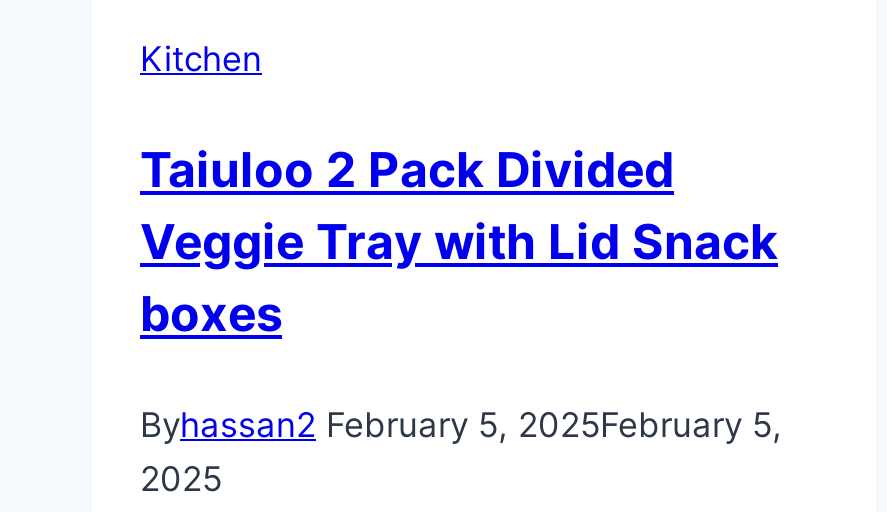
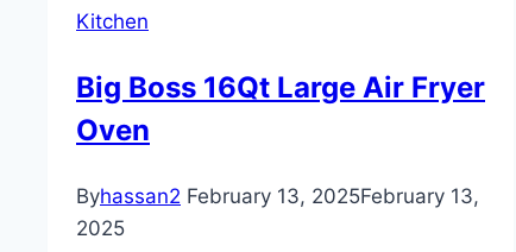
- Taiuloo 2 Pack Divided
- Veggie Tray with Lid Snack
- boxes
+ Big Boss 16Qt Large Air Fryer
+ Oven

- Byhassan2 February 5, 2025February 5,
+ Byhassan2 February 13, 2025February 13,
